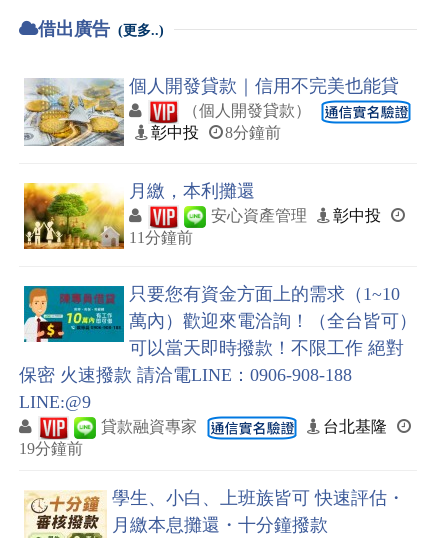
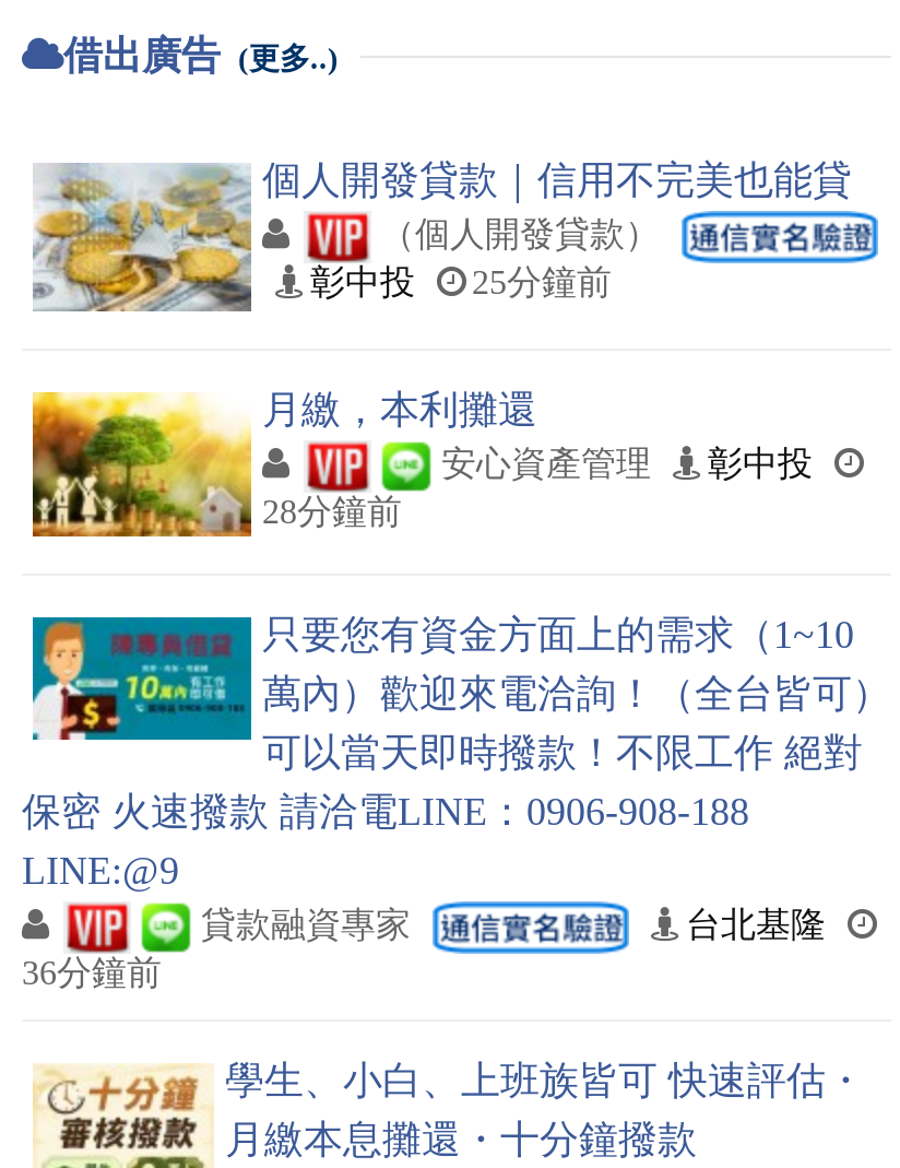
- 彰中投 8分鐘前
+ 彰中投 25分鐘前

- 11分鐘前
+ 28分鐘前

- 19分鐘前
+ 36分鐘前
